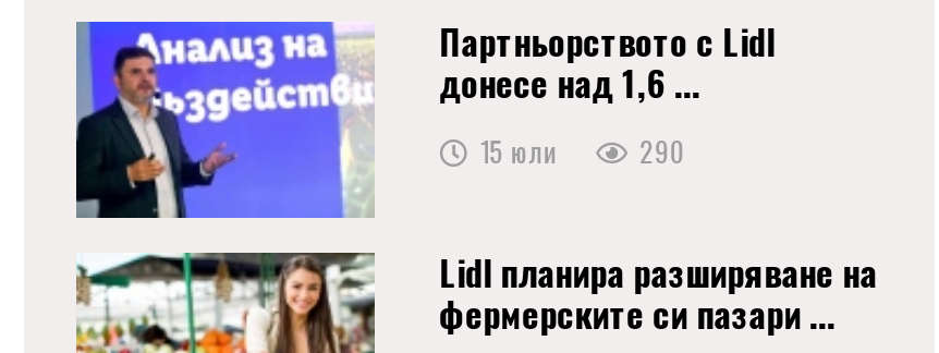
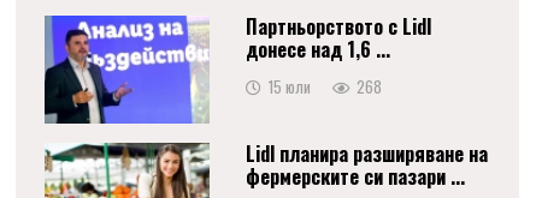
- 15 юли 290
+ 15 юли 268
